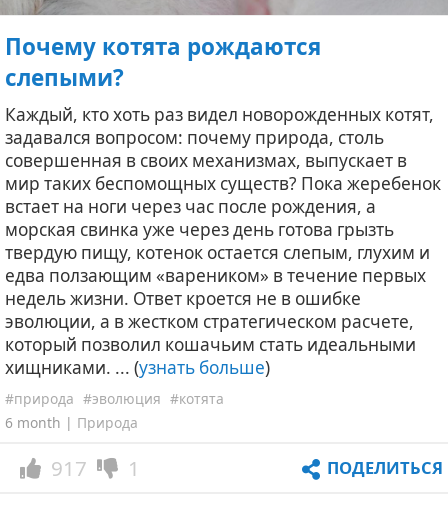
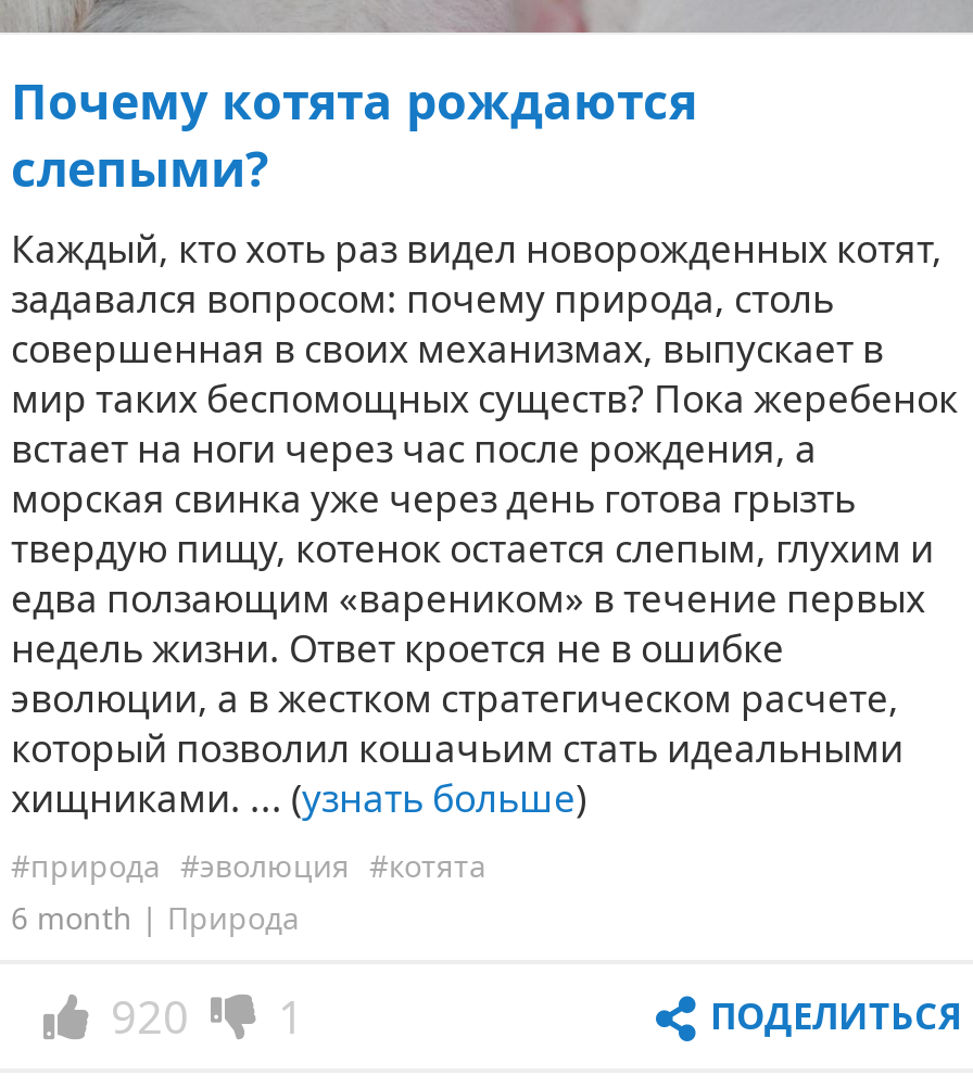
- 917 1
+ 920 1
